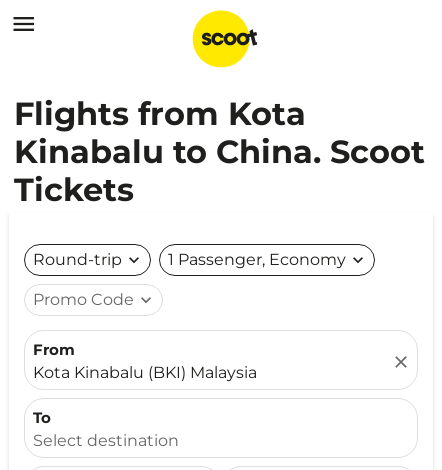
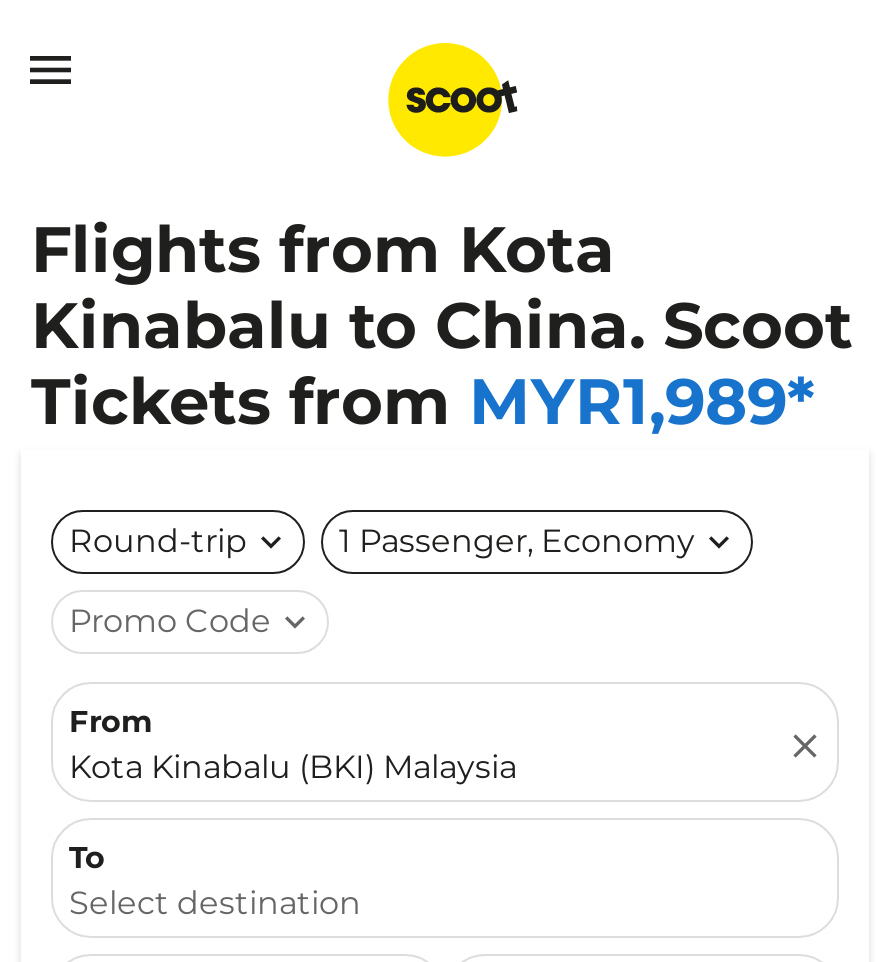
- Tickets
+ Tickets from MYR1,989*
